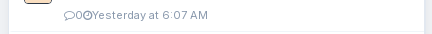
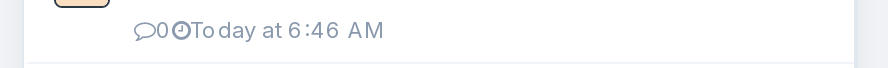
- Yesterday at 6:07 AM
+ Today at 6:46 AM
